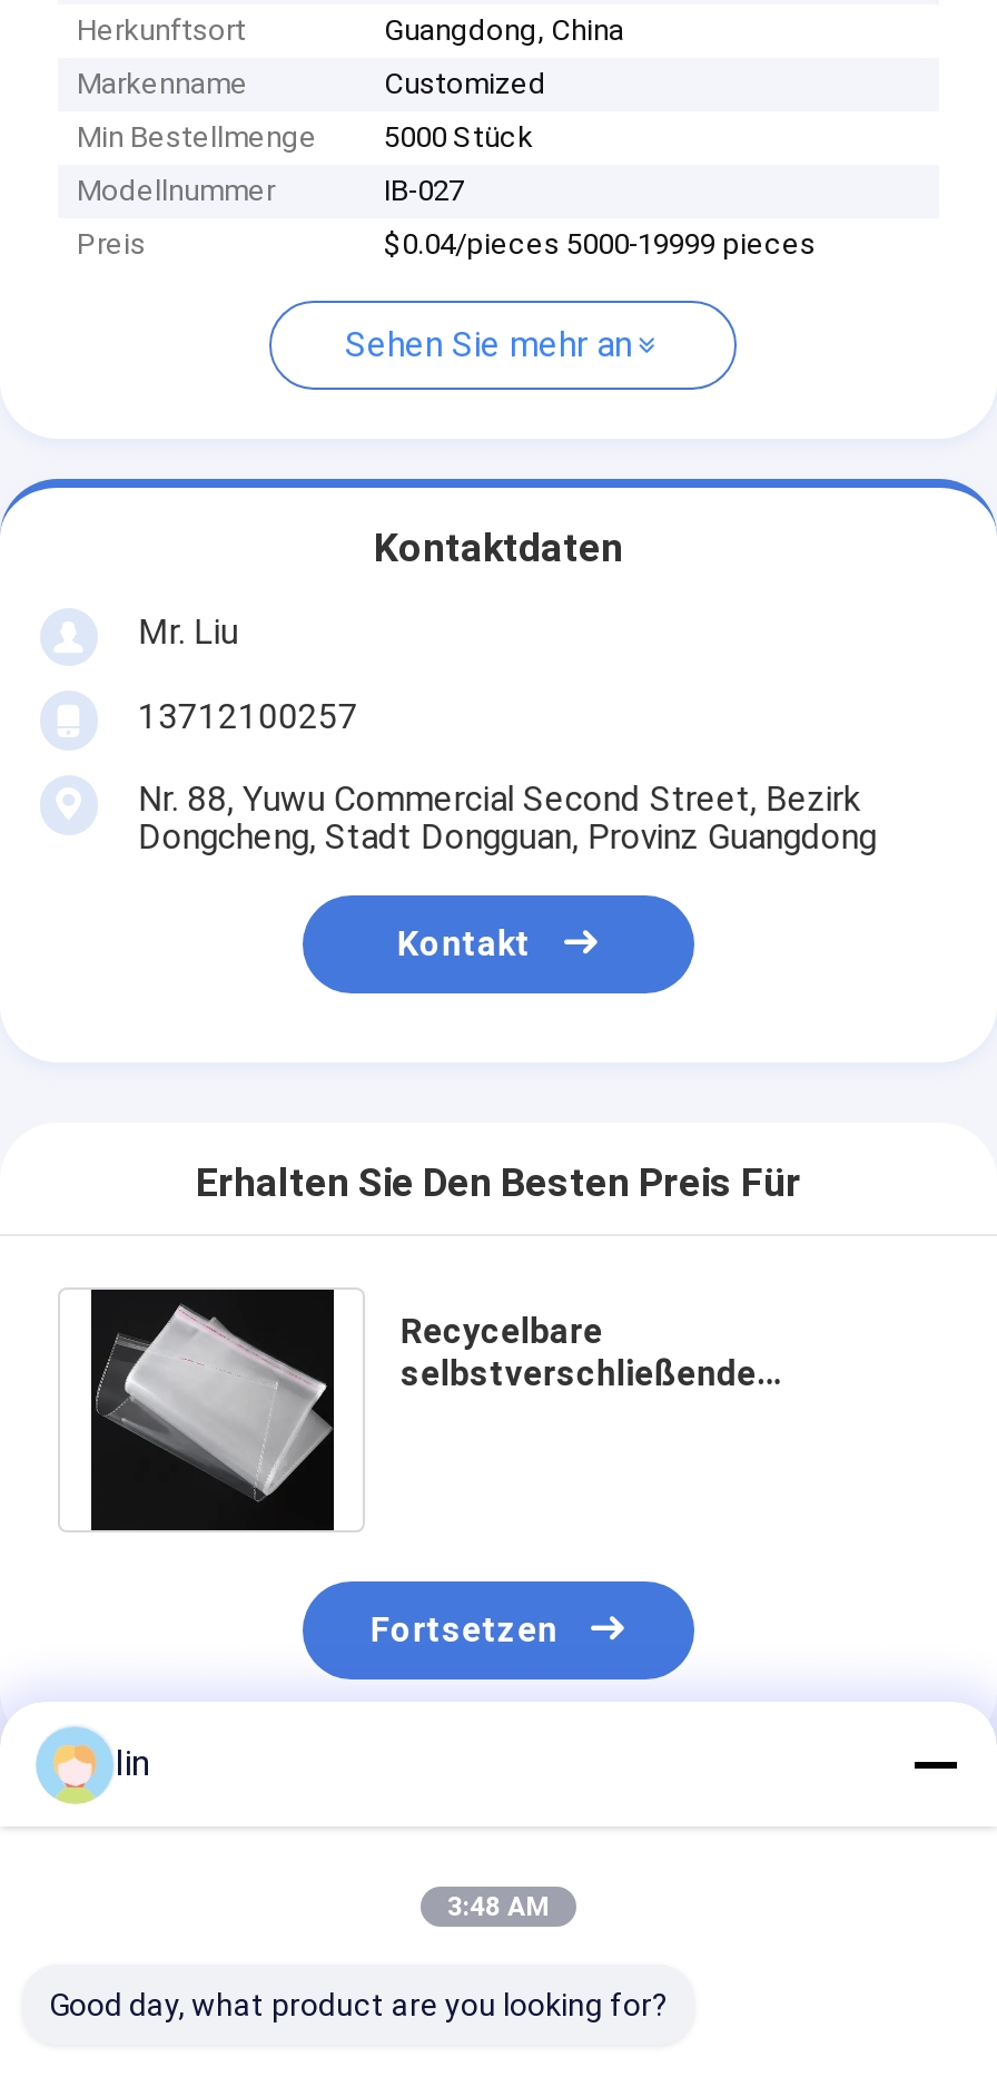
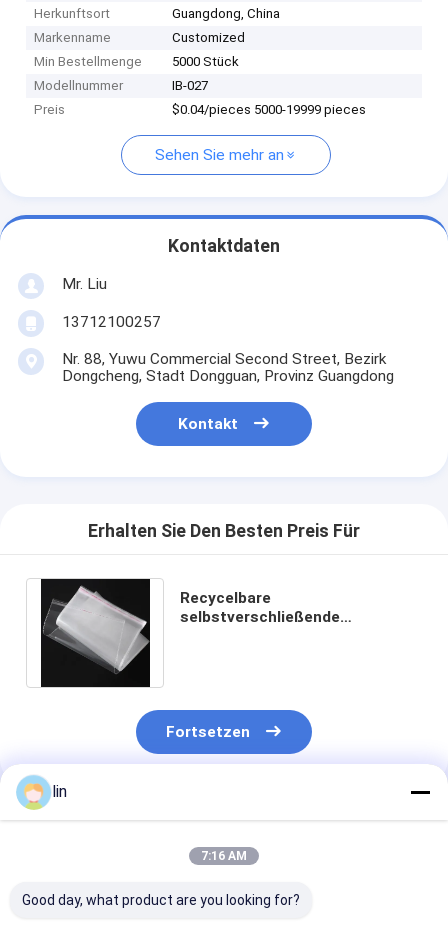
- 3:48 AM
+ 7:16 AM
